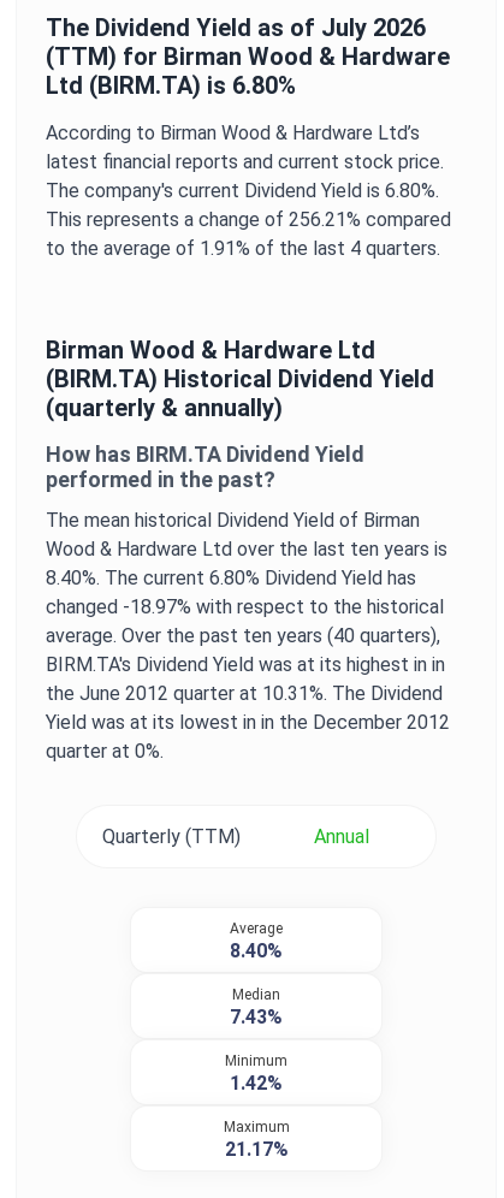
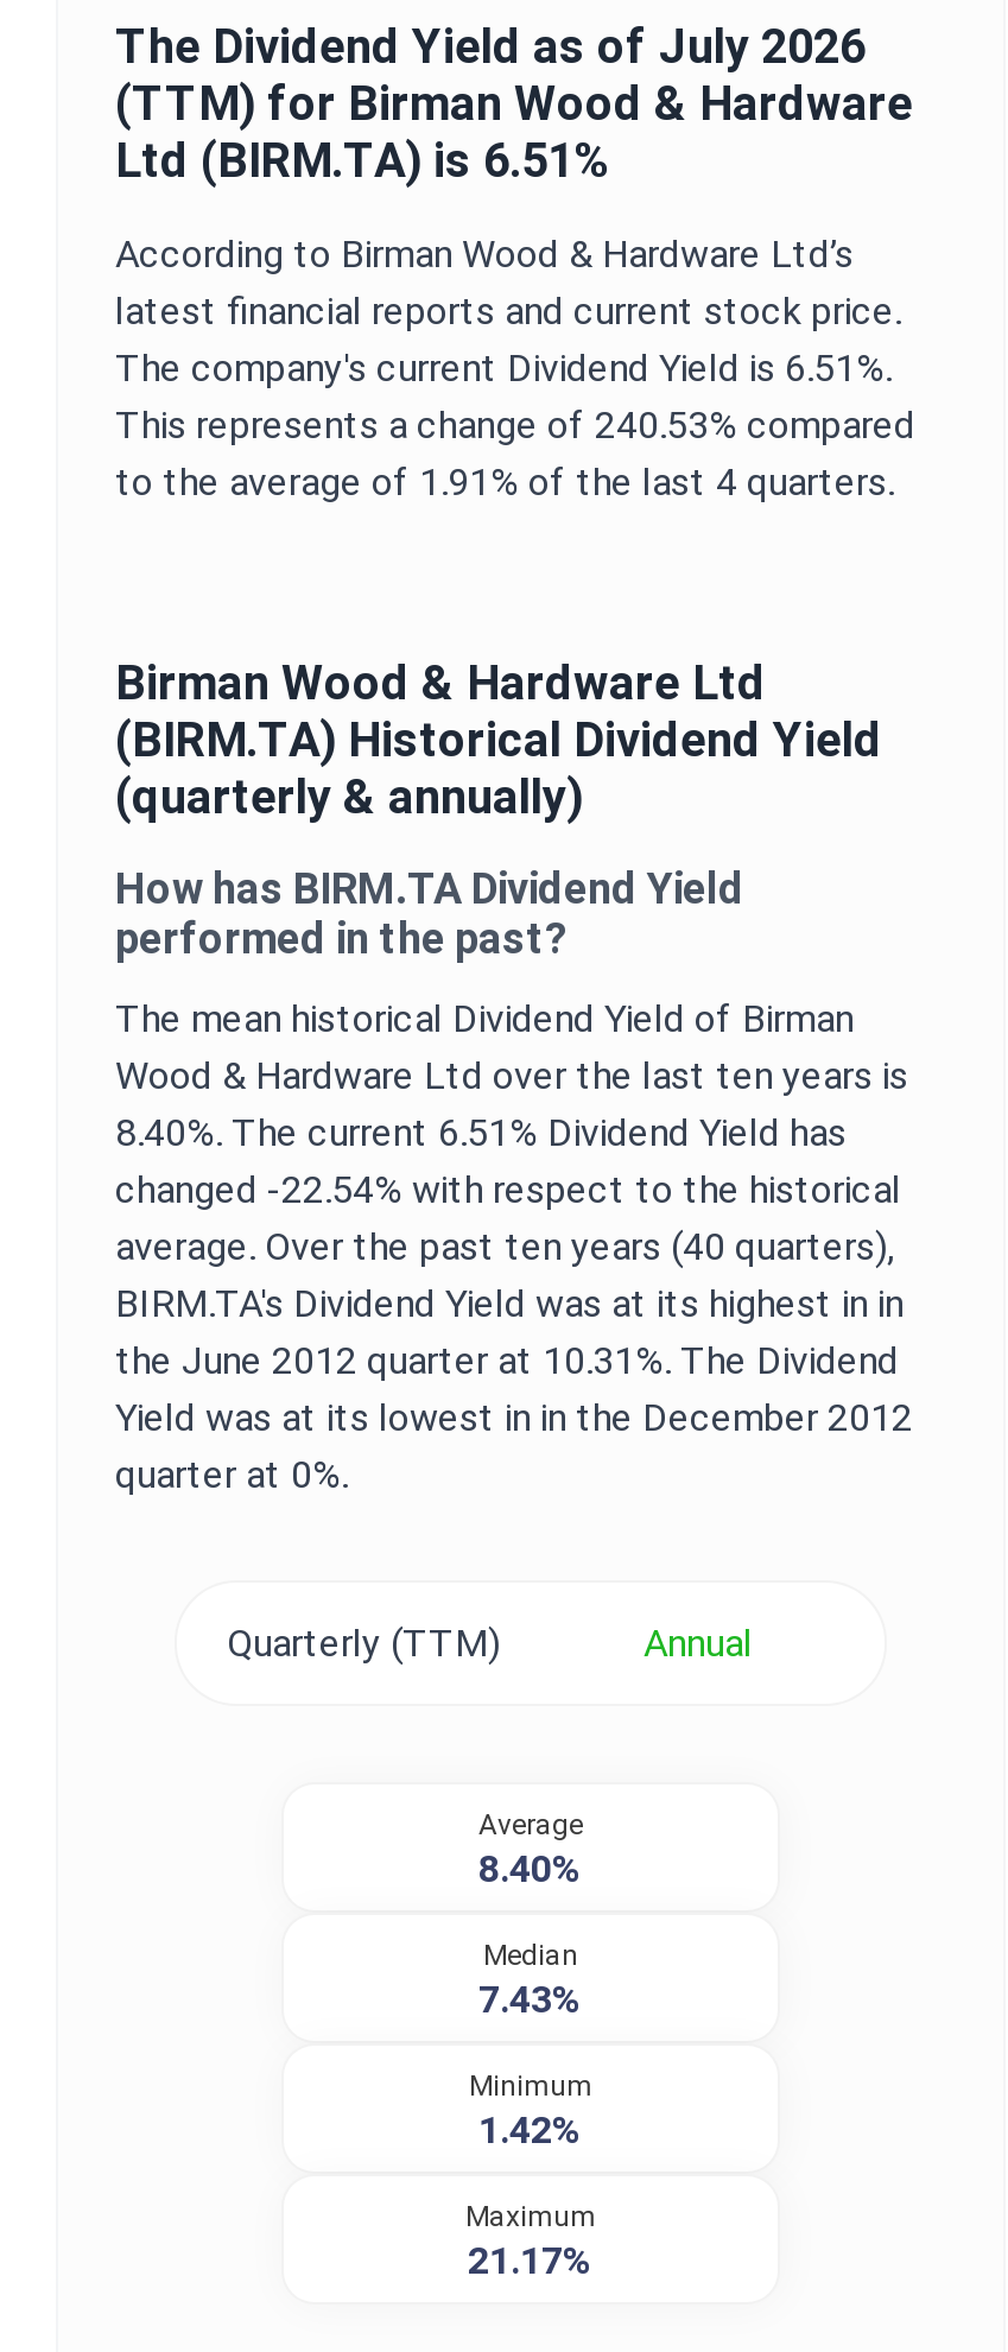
- Ltd (BIRM.TA) is 6.80%
+ Ltd (BIRM.TA) is 6.51%

- The company's current Dividend Yield is 6.80%.
+ The company's current Dividend Yield is 6.51%.

- This represents a change of 256.21% compared
+ This represents a change of 240.53% compared

- 8.40%. The current 6.80% Dividend Yield has
+ 8.40%. The current 6.51% Dividend Yield has

- changed -18.97% with respect to the historical
+ changed -22.54% with respect to the historical
